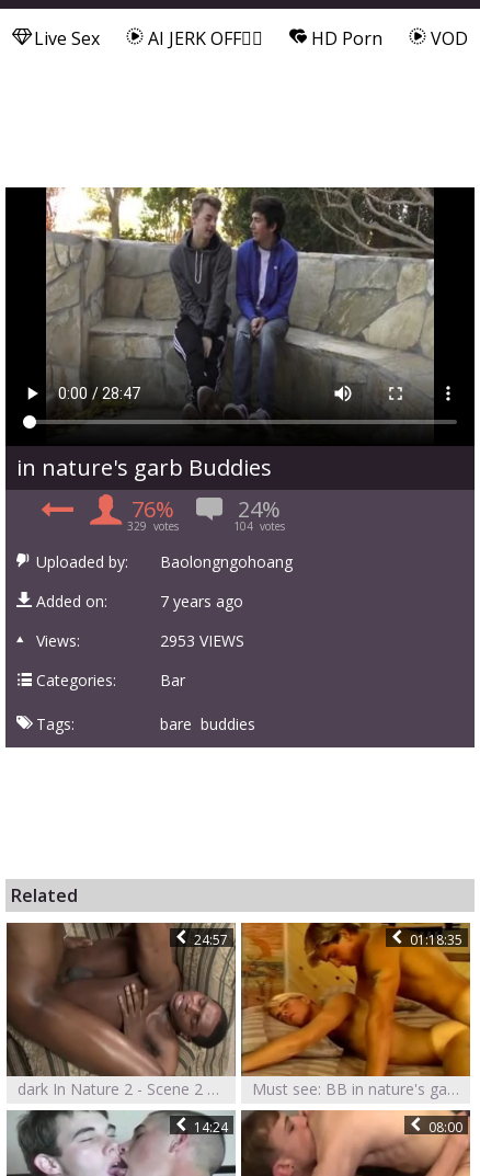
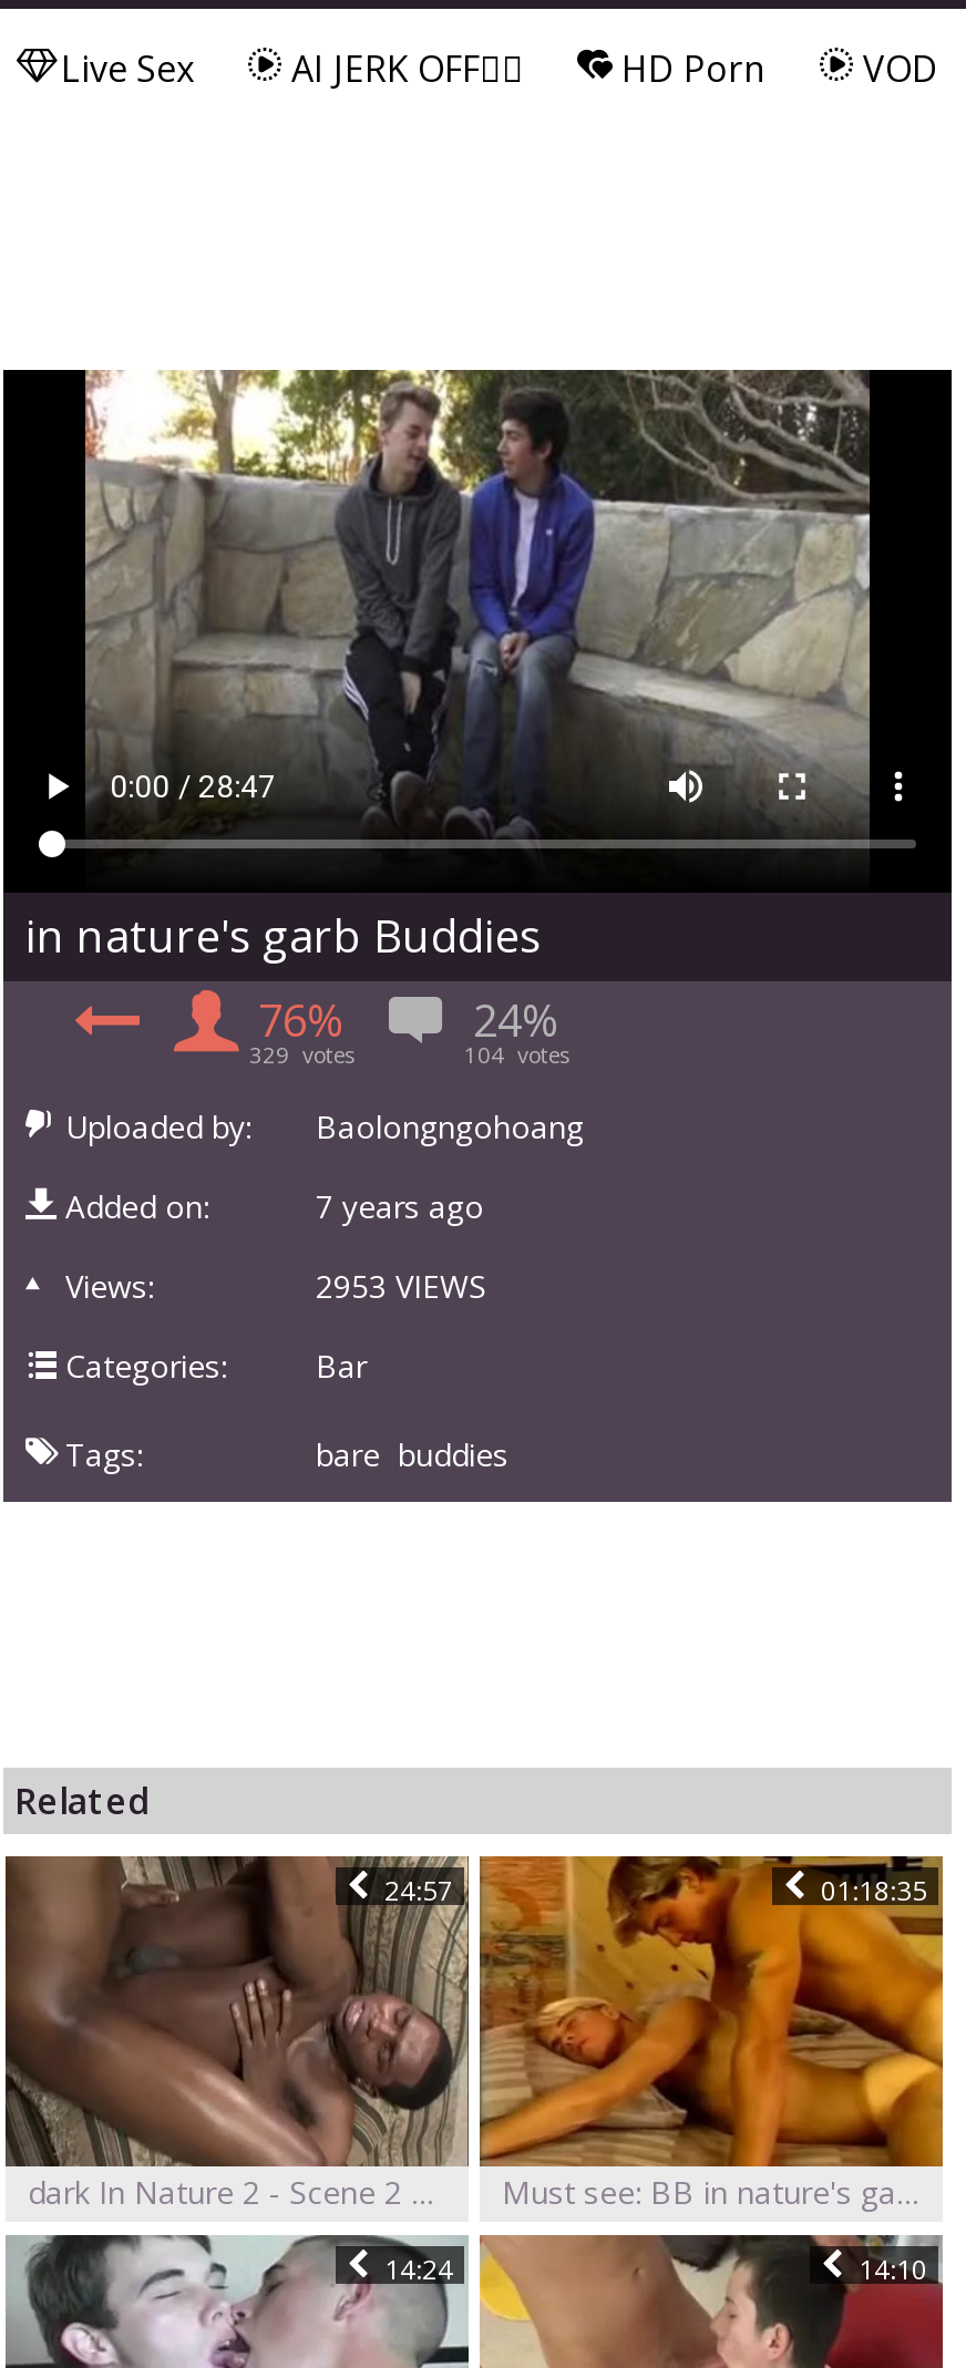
- 08:00
+ 14:10
